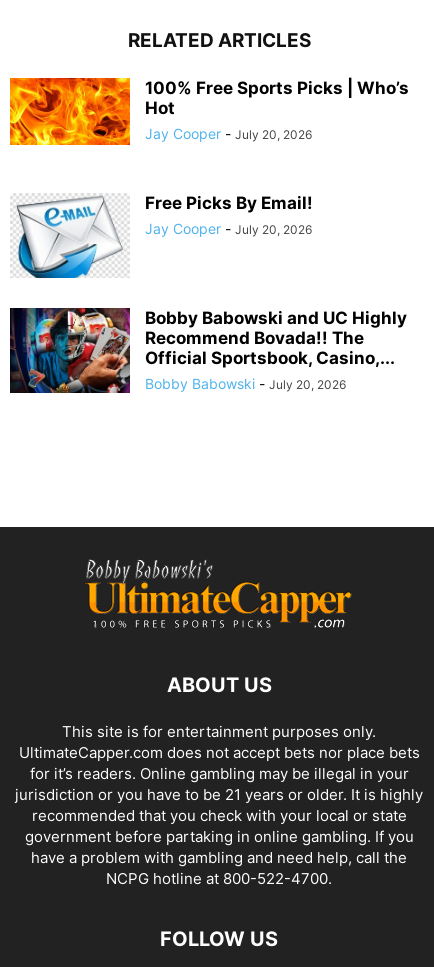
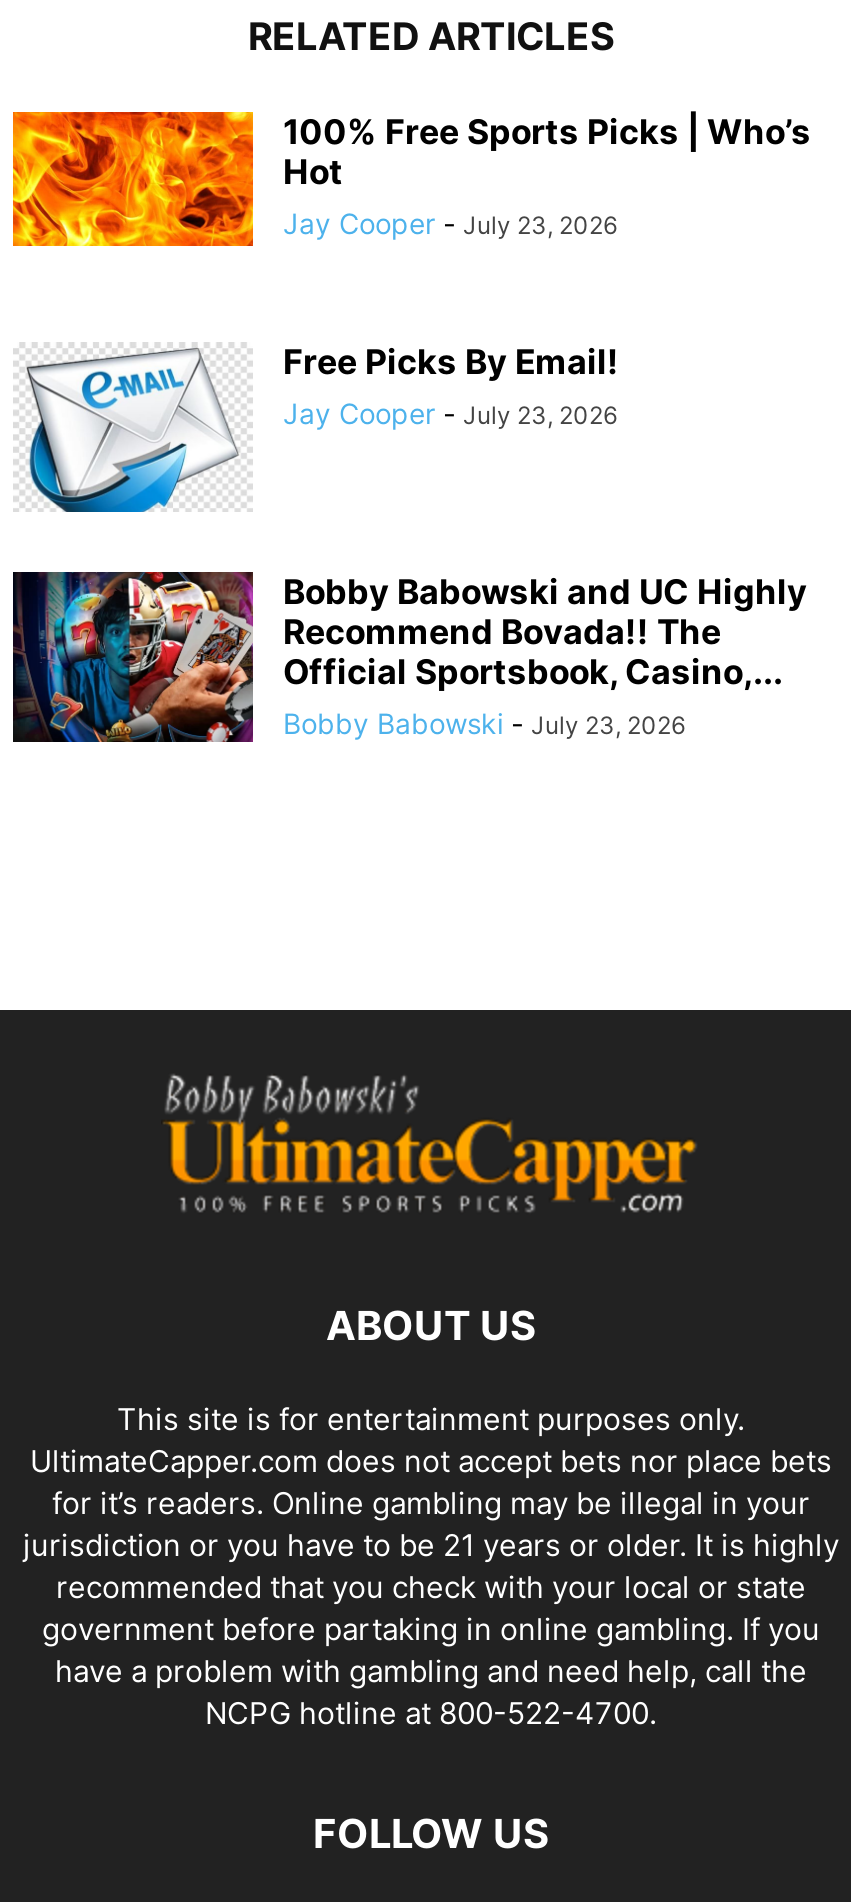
- Jay Cooper - July 20, 2026
+ Jay Cooper - July 23, 2026

- Jay Cooper - July 20, 2026
+ Jay Cooper - July 23, 2026

- Bobby Babowski - July 20, 2026
+ Bobby Babowski - July 23, 2026
